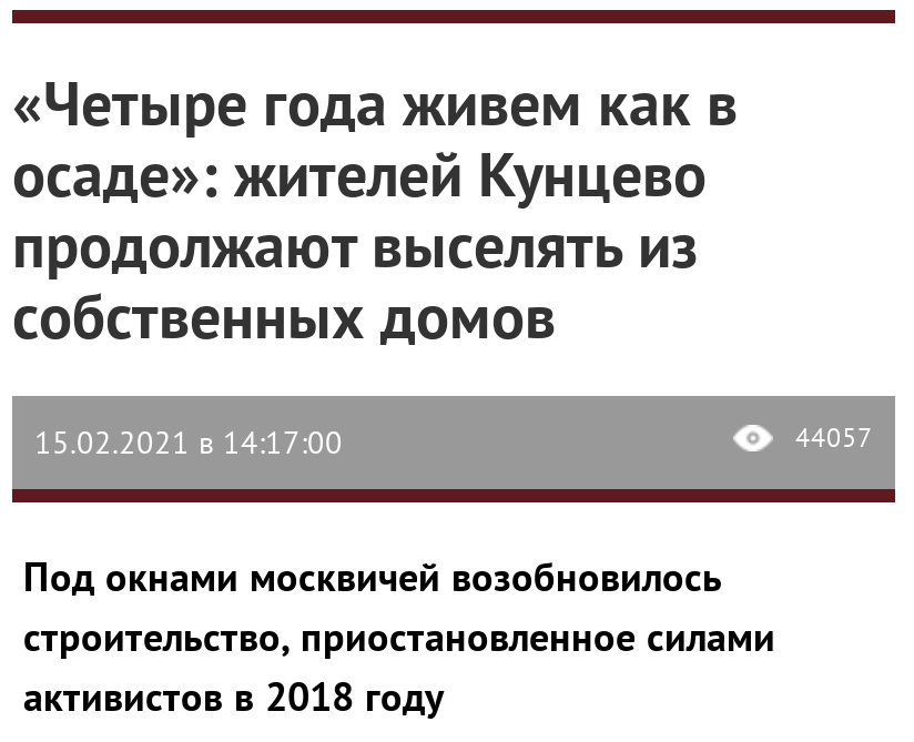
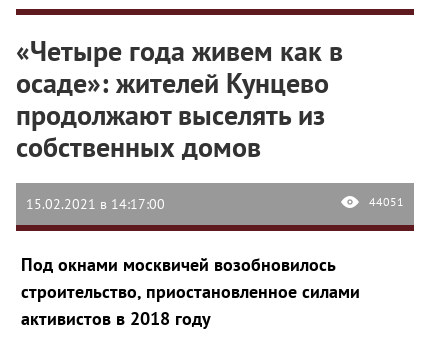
- 44057
+ 44051
